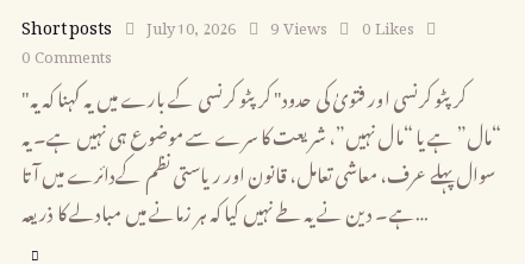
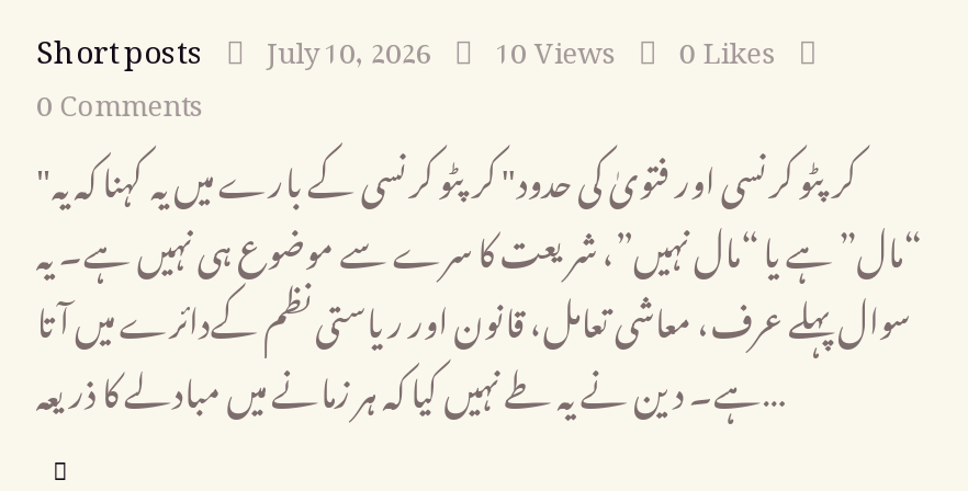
- 9 Views
+ 10 Views
